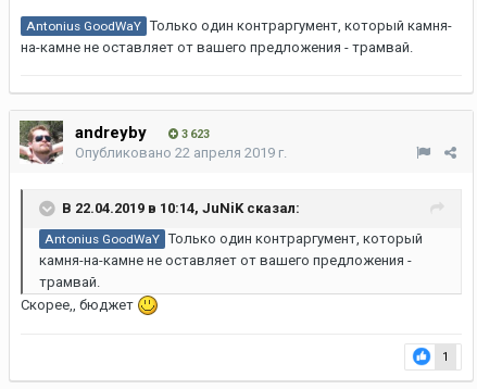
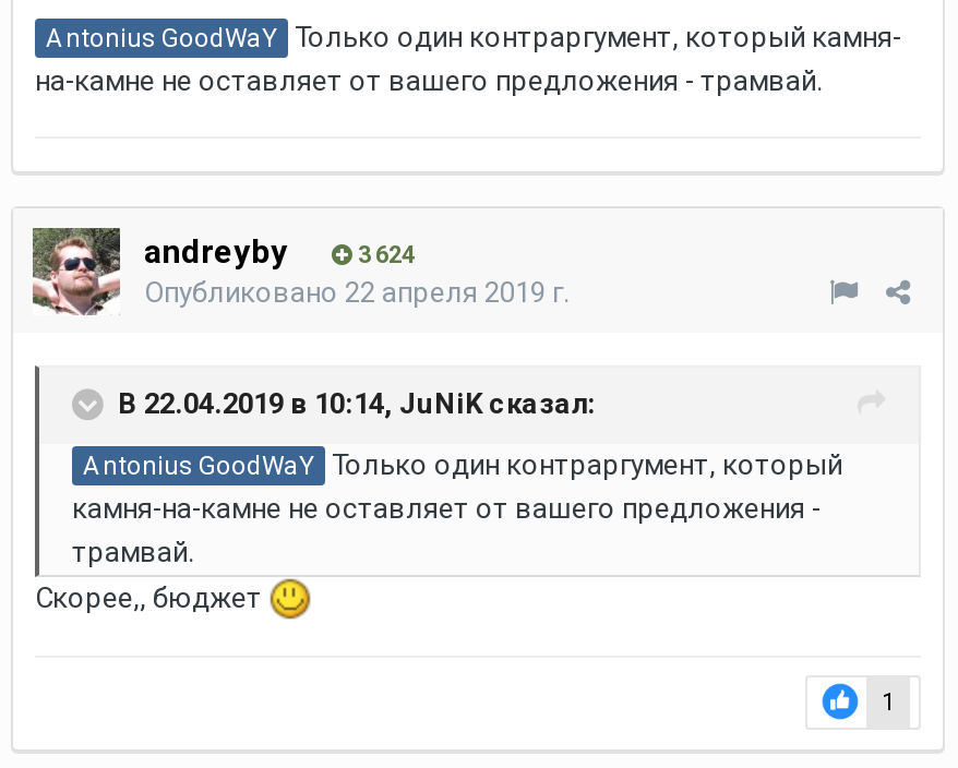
- 3 623
+ 3 624
